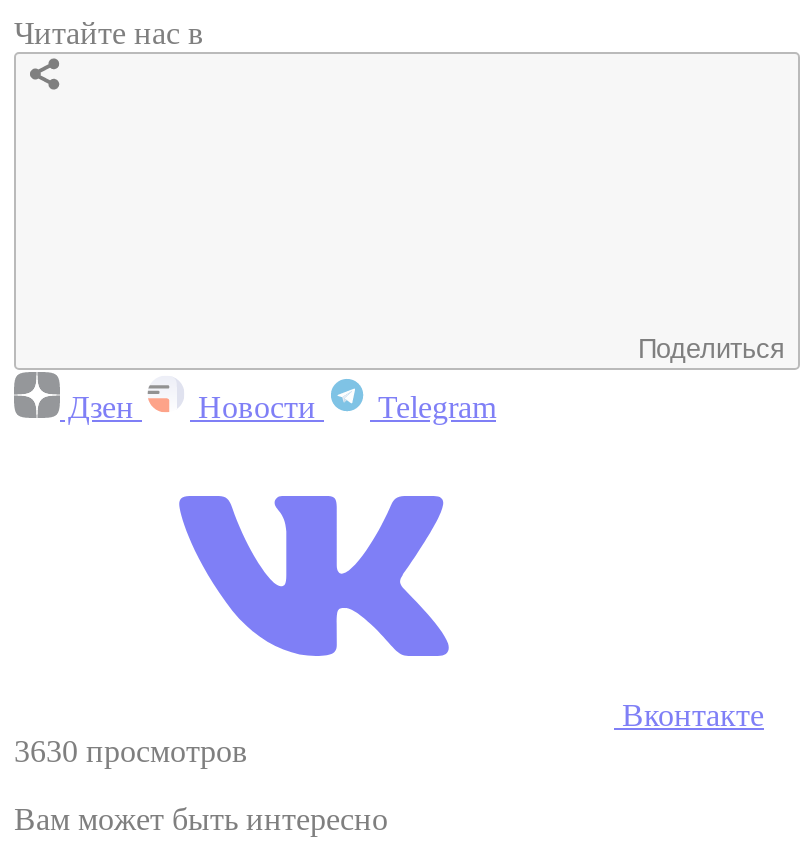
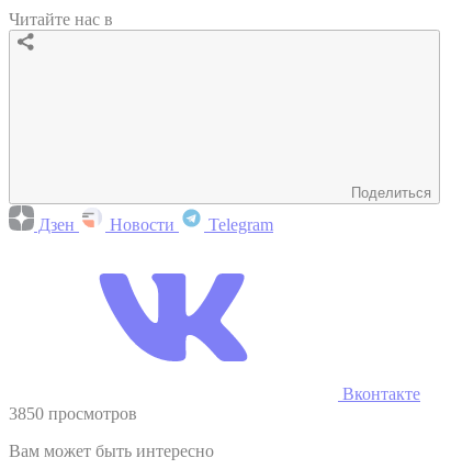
- 3630 просмотров
+ 3850 просмотров
